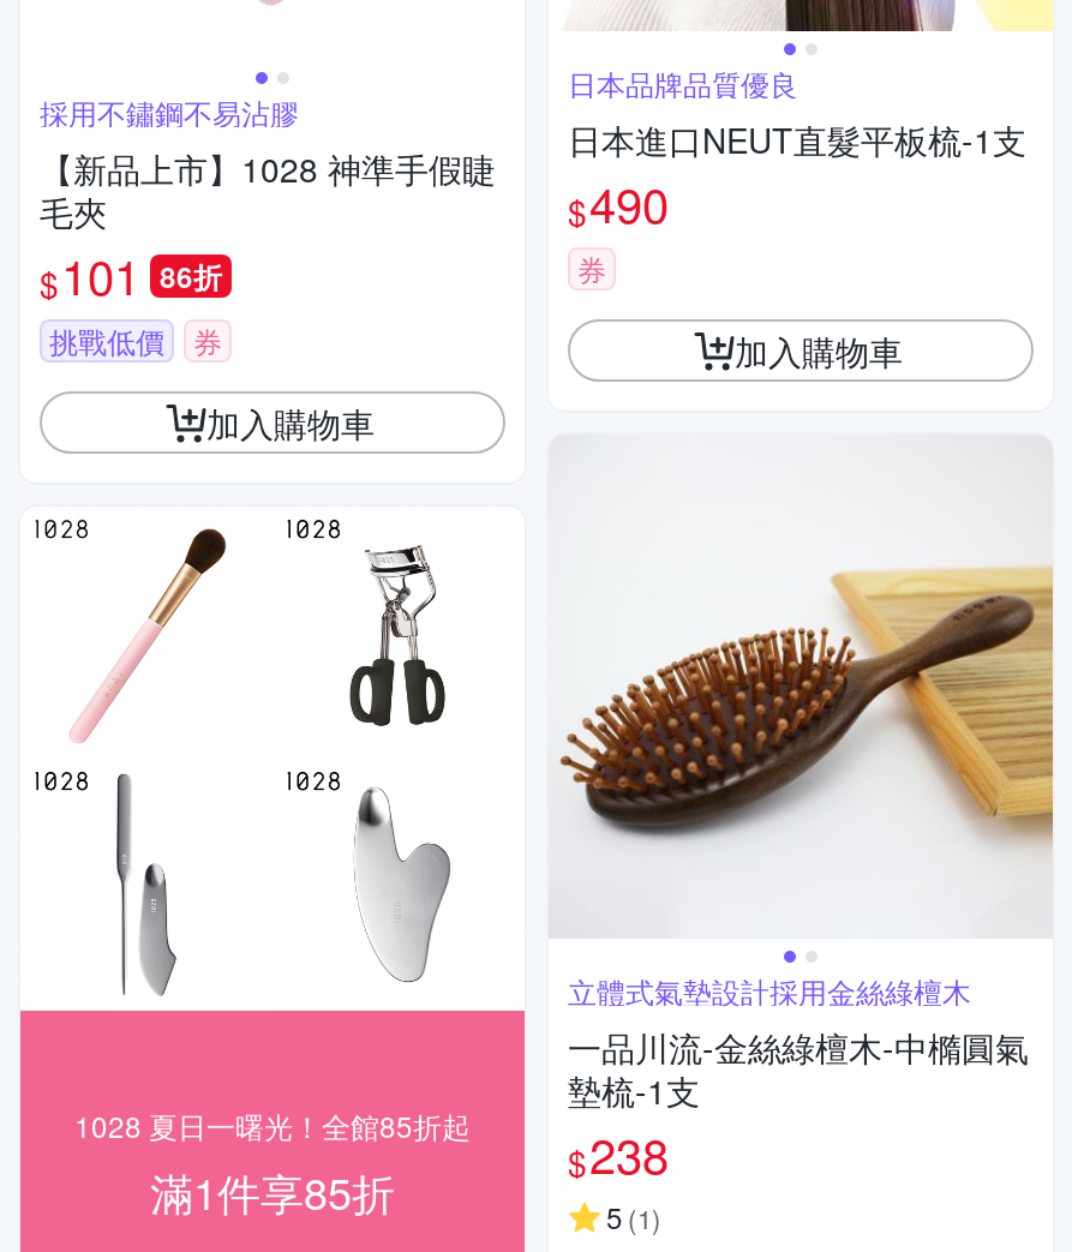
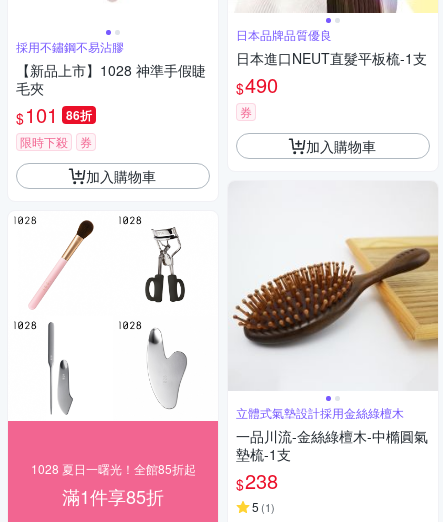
- 挑戰低價
+ 限時下殺
